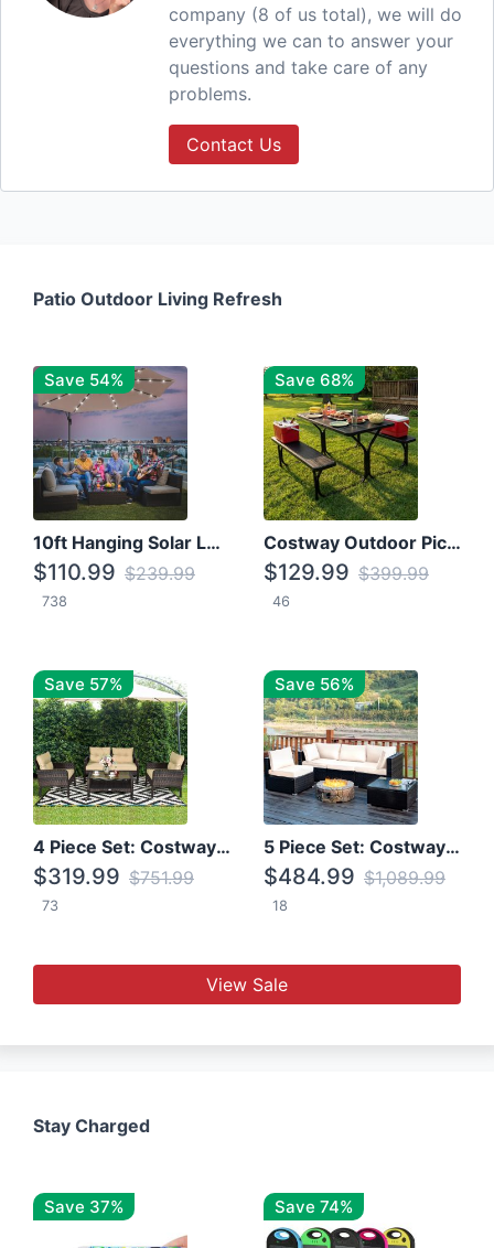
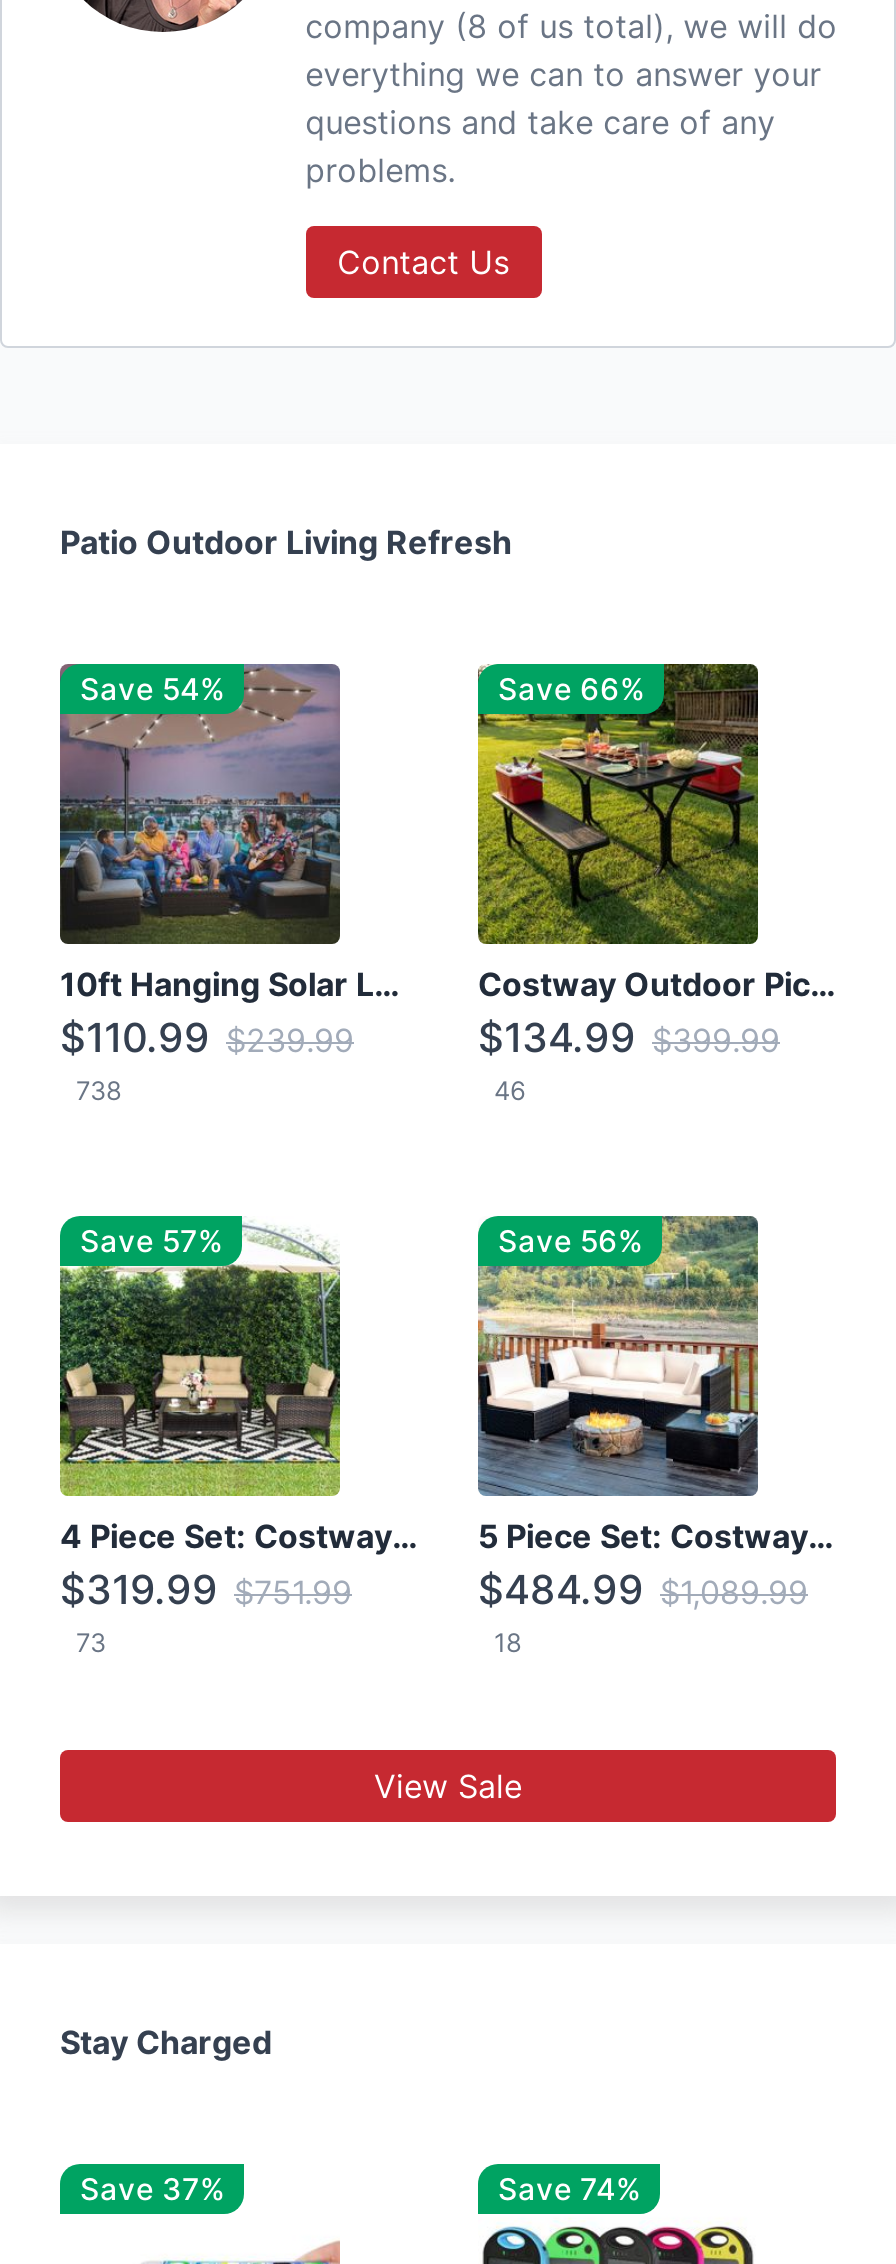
- Save 68%
+ Save 66%

- $129.99 $399.99
+ $134.99 $399.99
